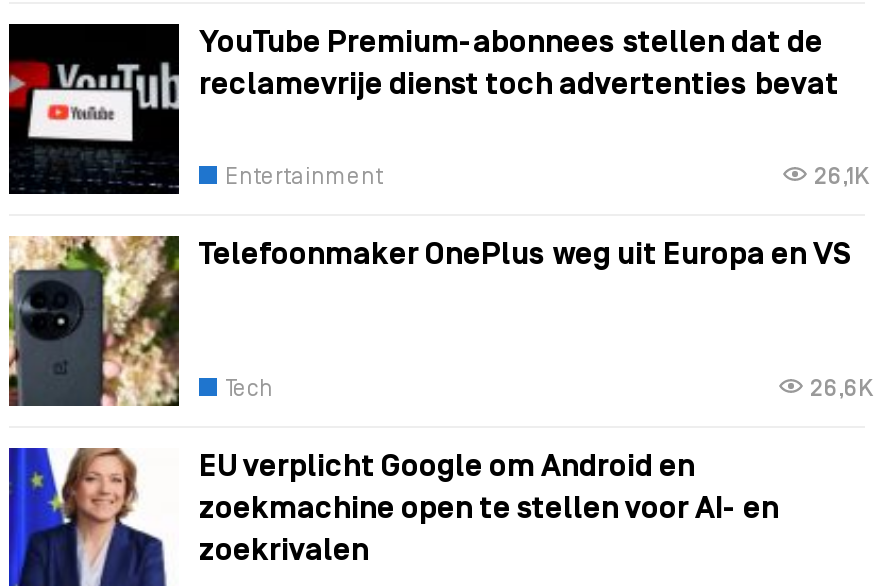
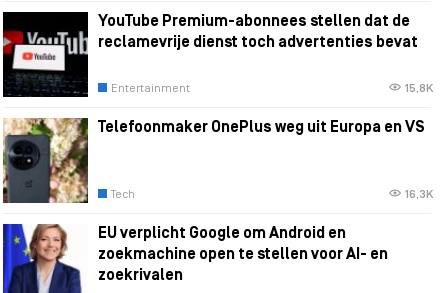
- 26,1K
+ 15,8K

- 26,6K
+ 16,3K
